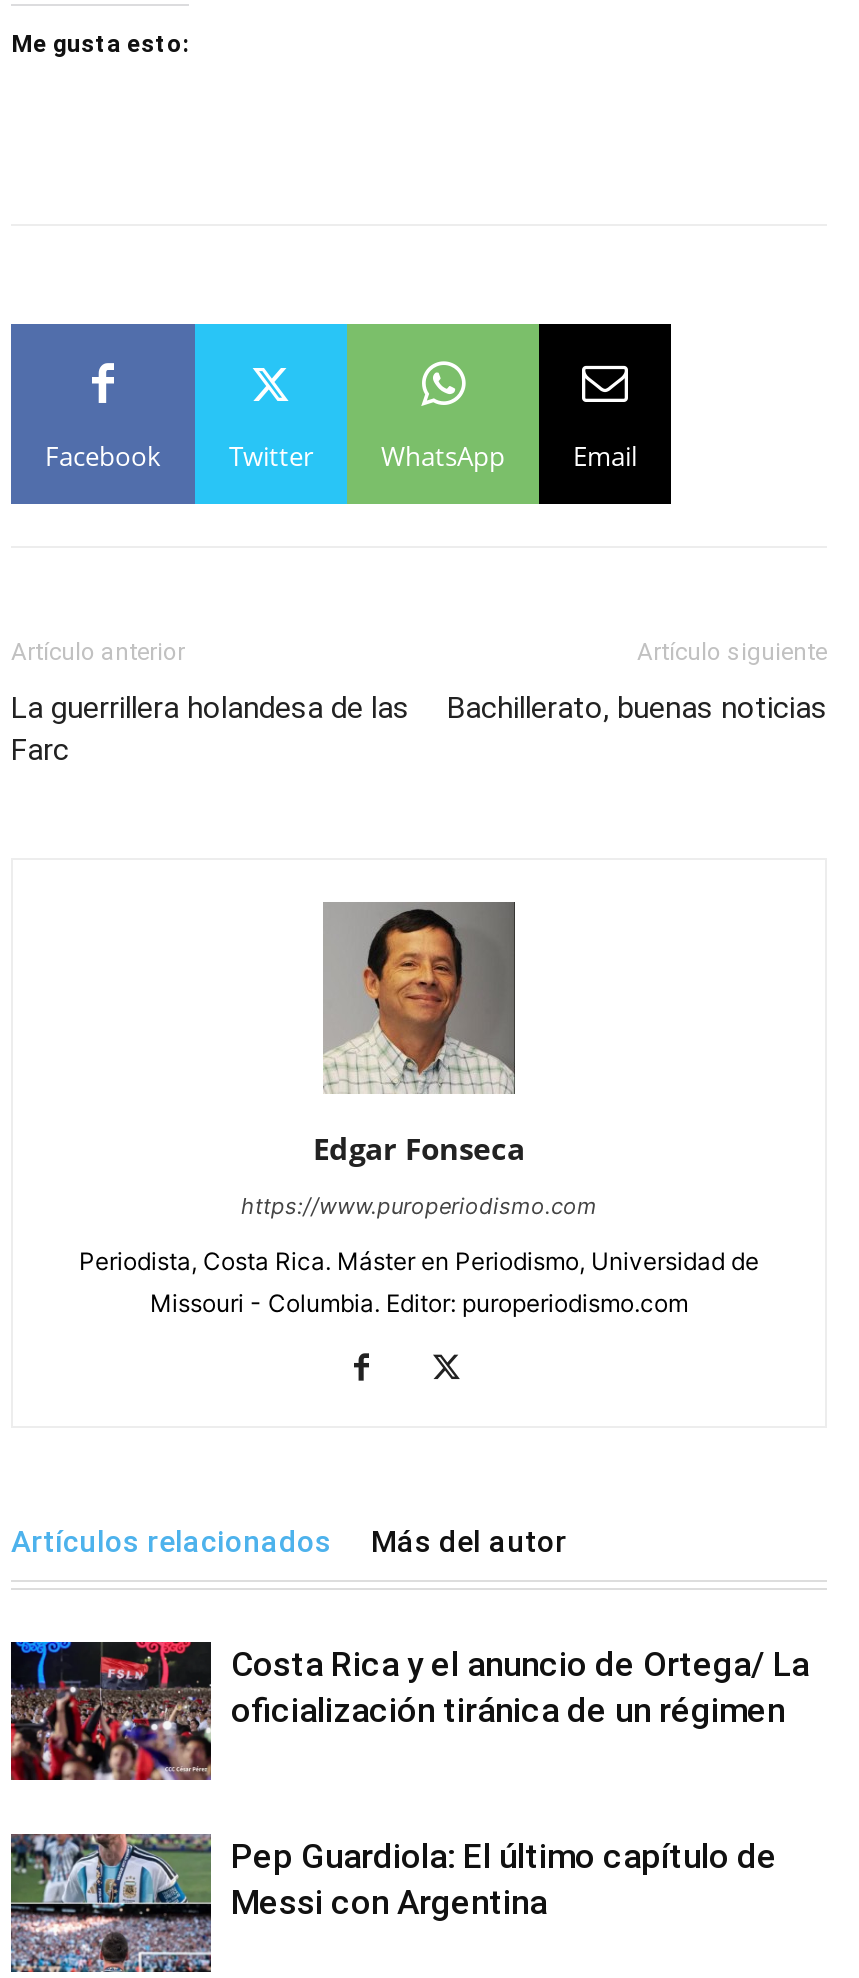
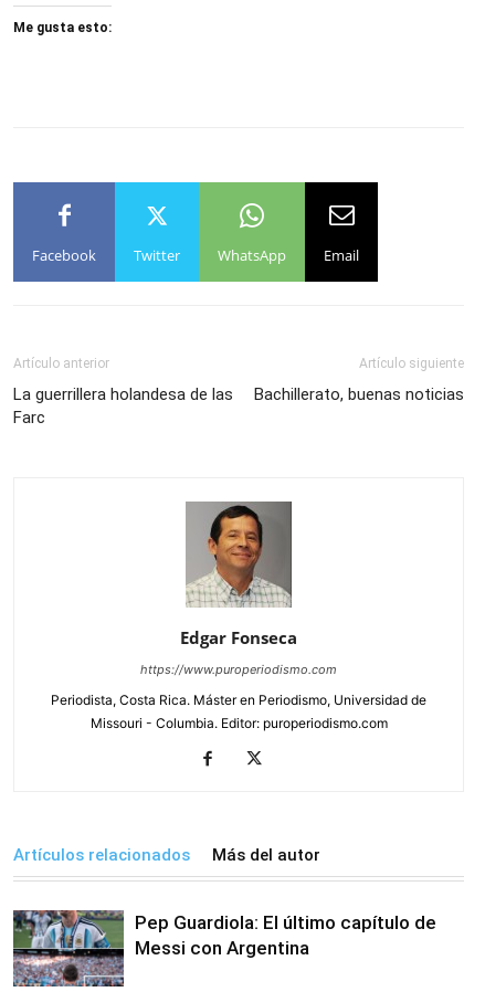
- [image]
- Costa Rica y el anuncio de Ortega/ La
- oficialización tiránica de un régimen
